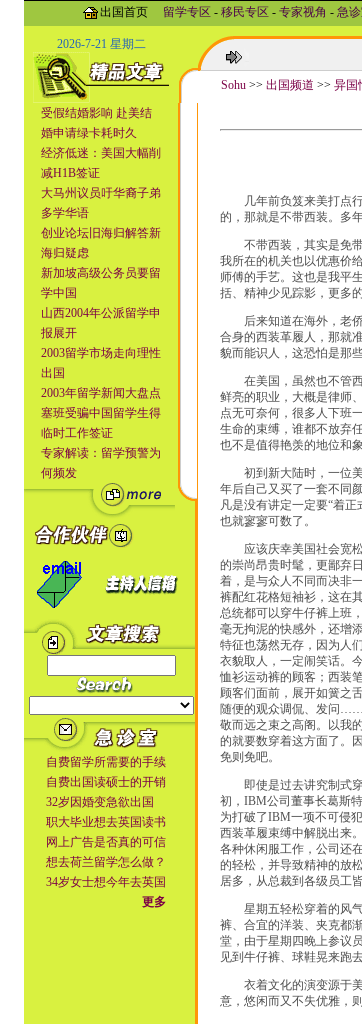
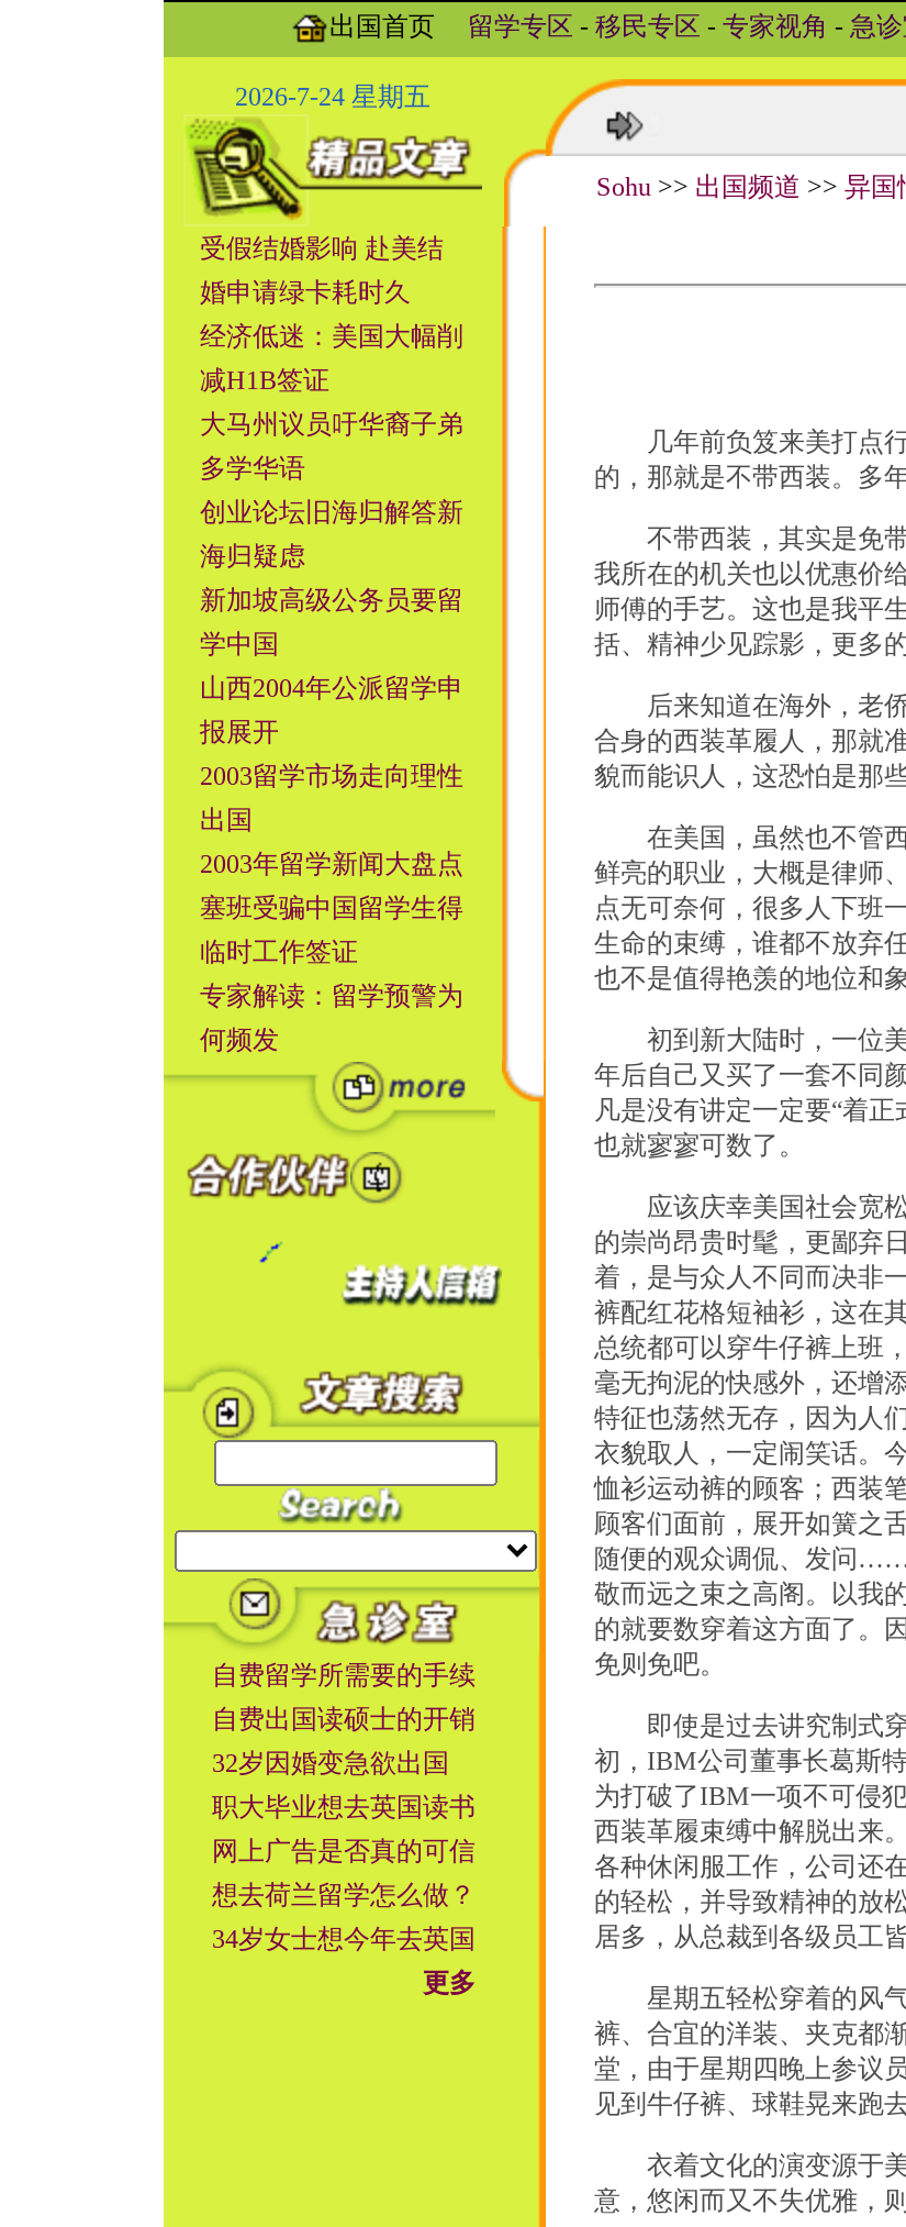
- 2026-7-21 星期二
+ 2026-7-24 星期五

- [image]
